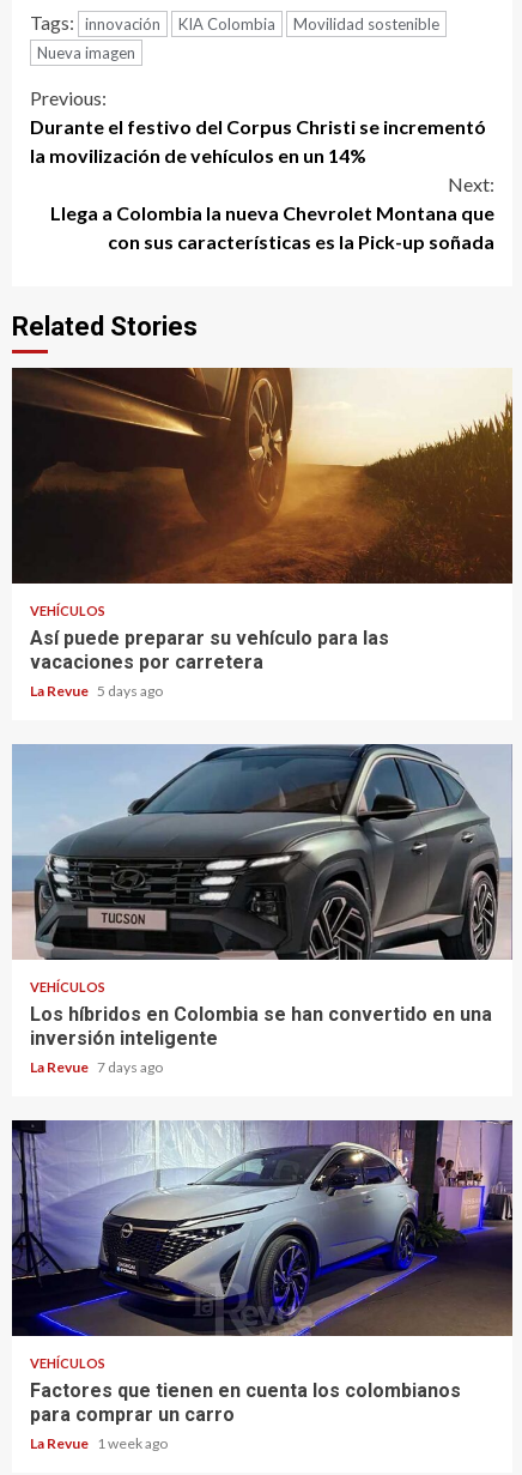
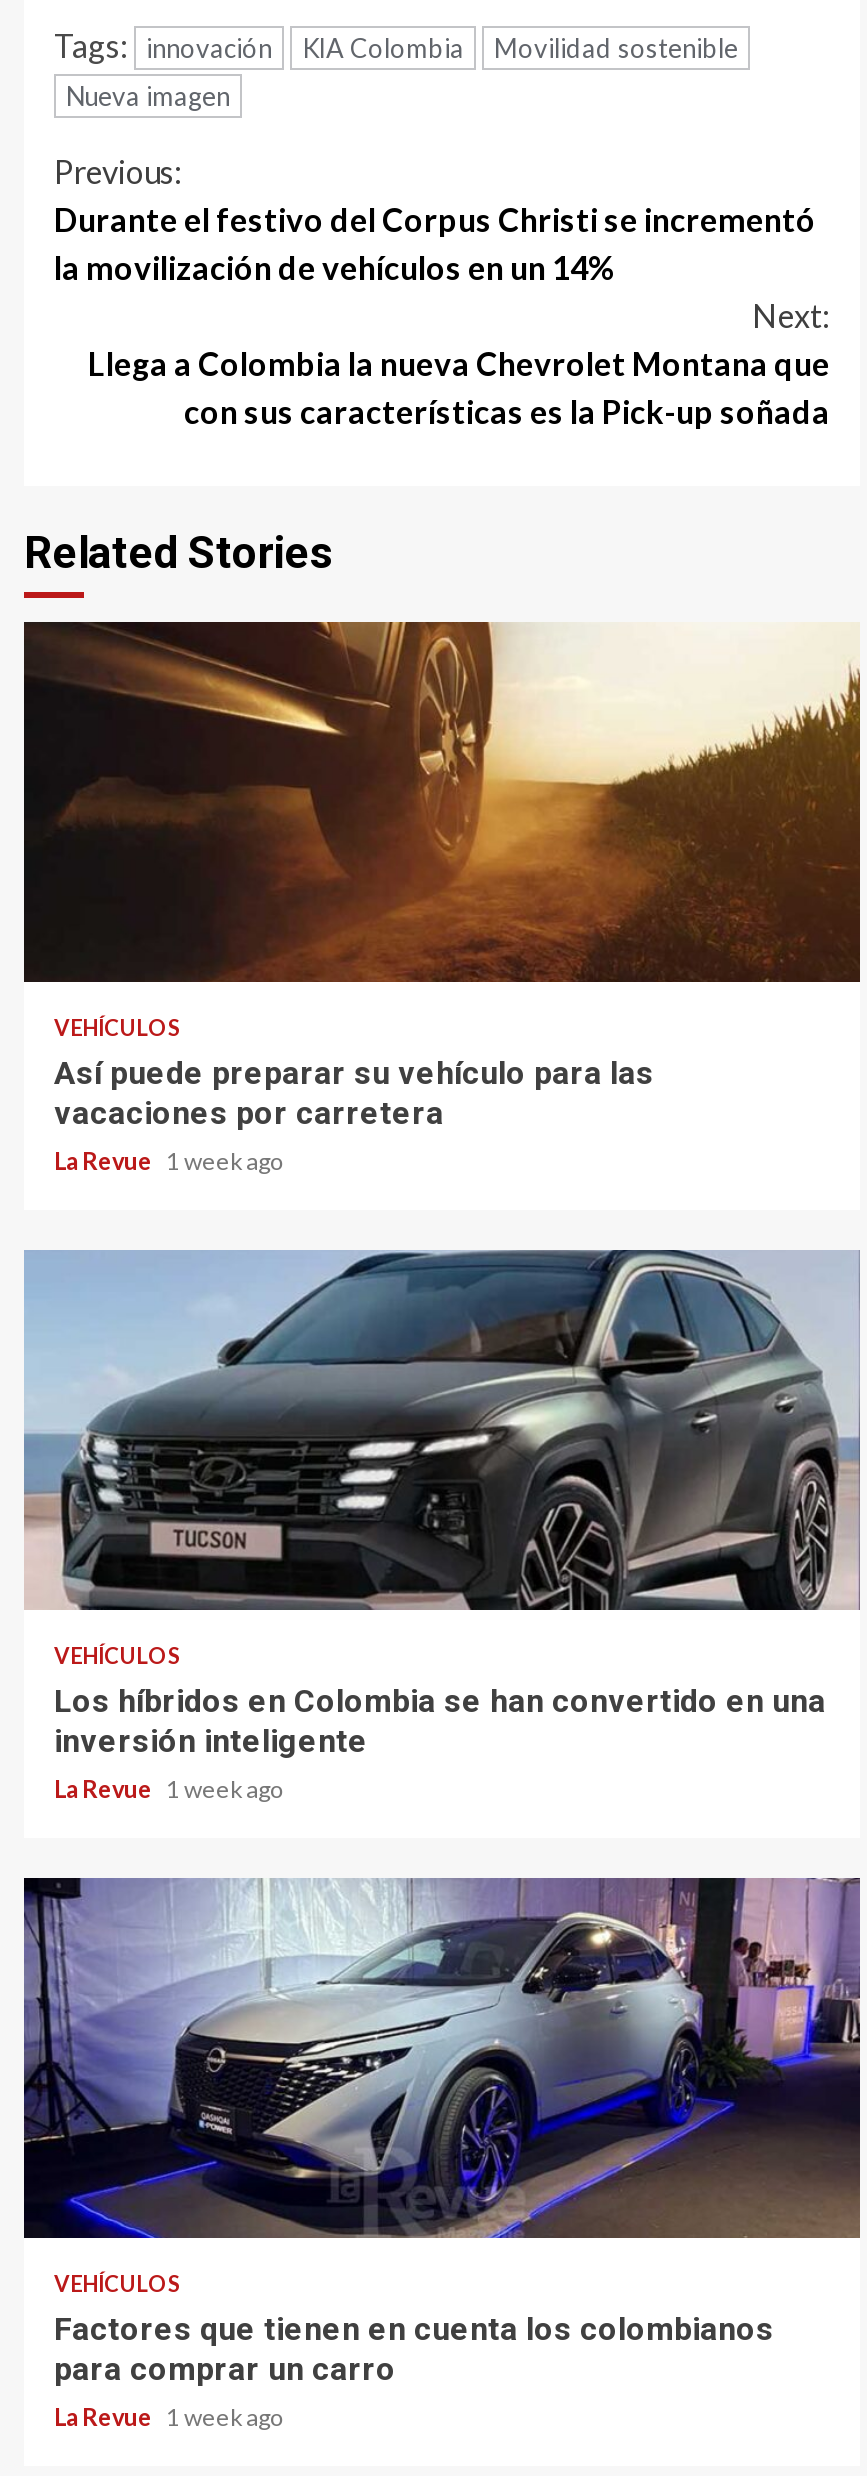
- La Revue 5 days ago
+ La Revue 1 week ago

- La Revue 7 days ago
+ La Revue 1 week ago
